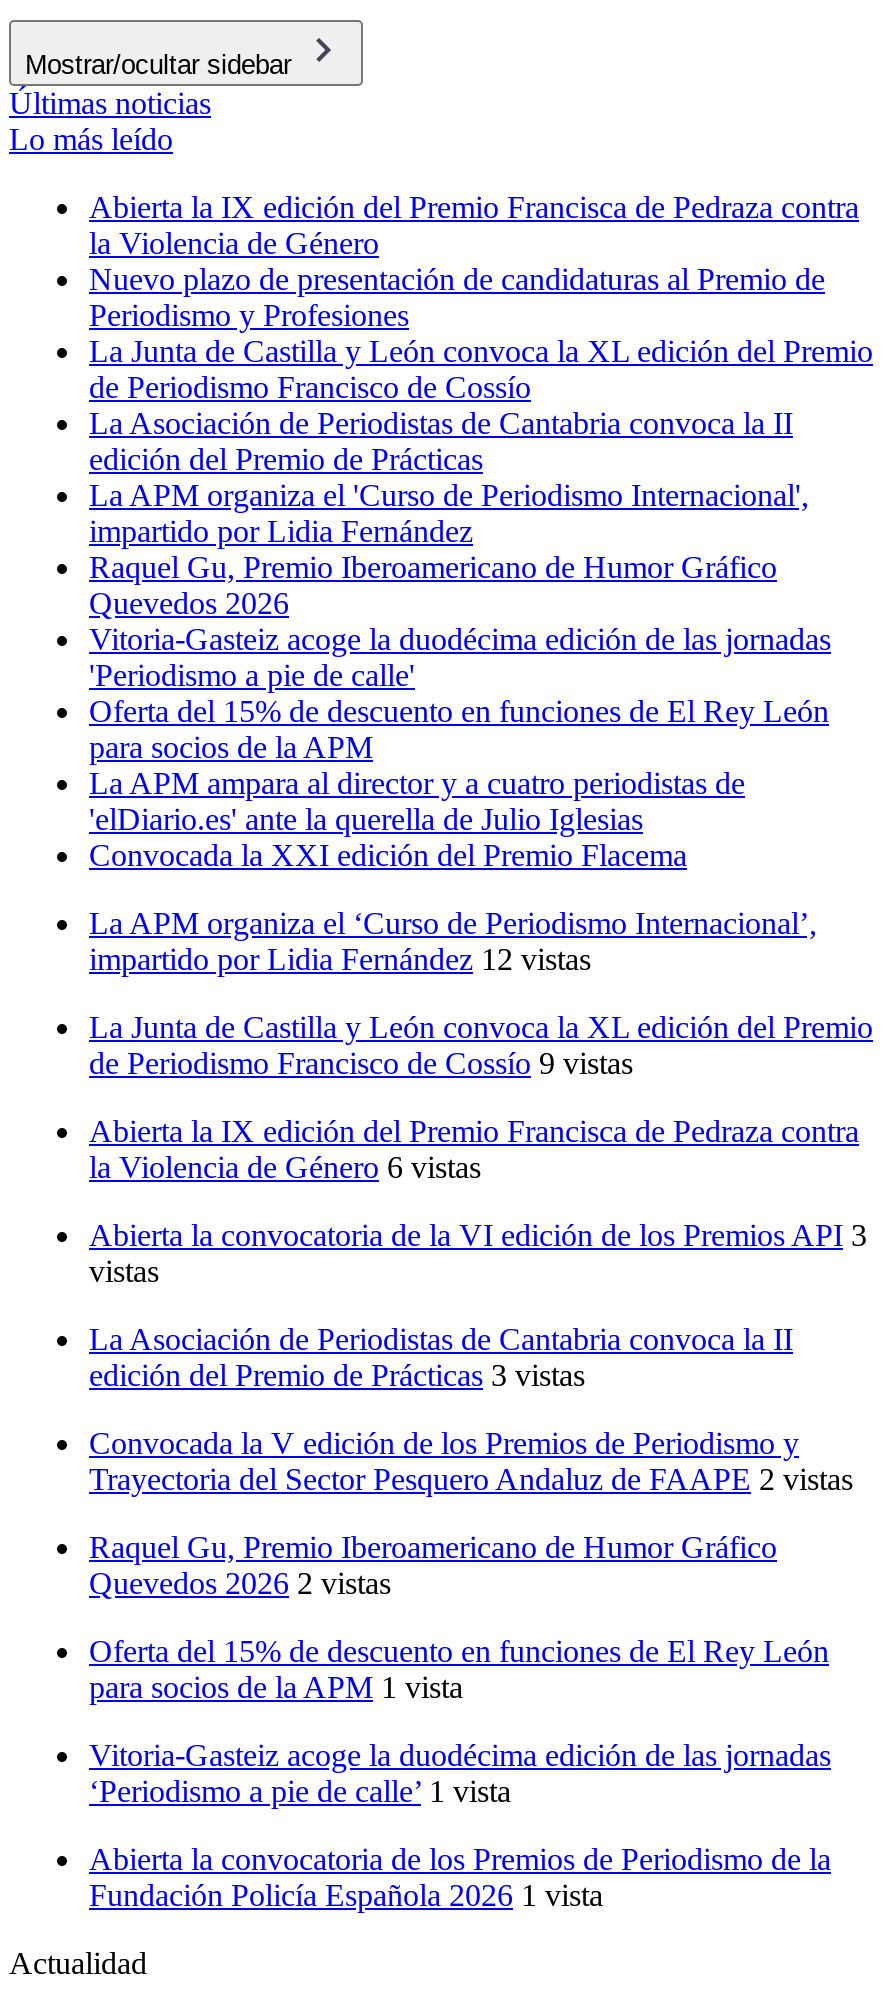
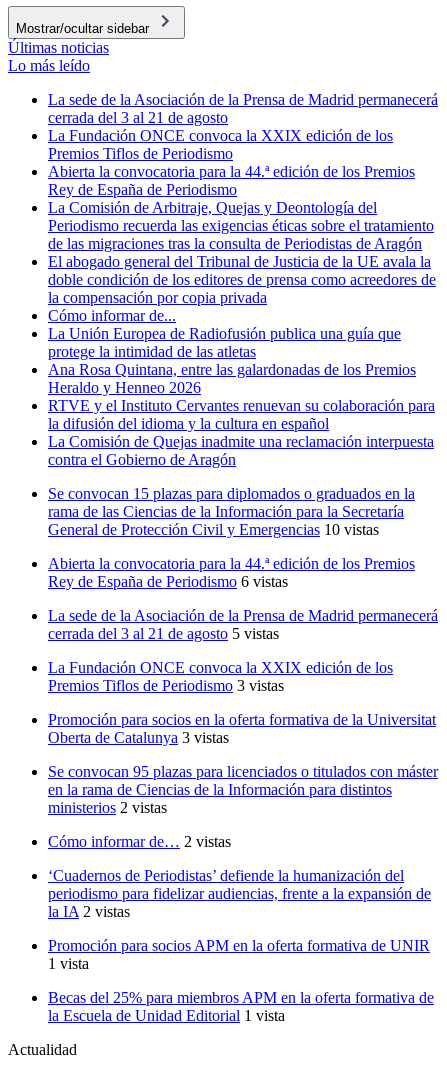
- Abierta la IX edición del Premio Francisca de Pedraza contra
- la Violencia de Género
- Nuevo plazo de presentación de candidaturas al Premio de
- Periodismo y Profesiones
- La Junta de Castilla y León convoca la XL edición del Premio
- de Periodismo Francisco de Cossío
- La Asociación de Periodistas de Cantabria convoca la II
- edición del Premio de Prácticas
- La APM organiza el 'Curso de Periodismo Internacional',
- impartido por Lidia Fernández
- Raquel Gu, Premio Iberoamericano de Humor Gráfico
- Quevedos 2026
- Vitoria-Gasteiz acoge la duodécima edición de las jornadas
- 'Periodismo a pie de calle'
- Oferta del 15% de descuento en funciones de El Rey León
- para socios de la APM
- La APM ampara al director y a cuatro periodistas de
- 'elDiario.es' ante la querella de Julio Iglesias
- Convocada la XXI edición del Premio Flacema
+ La sede de la Asociación de la Prensa de Madrid permanecerá
+ cerrada del 3 al 21 de agosto
+ La Fundación ONCE convoca la XXIX edición de los
+ Premios Tiflos de Periodismo
+ Abierta la convocatoria para la 44.ª edición de los Premios
+ Rey de España de Periodismo
+ La Comisión de Arbitraje, Quejas y Deontología del
+ Periodismo recuerda las exigencias éticas sobre el tratamiento
+ de las migraciones tras la consulta de Periodistas de Aragón
+ El abogado general del Tribunal de Justicia de la UE avala la
+ doble condición de los editores de prensa como acreedores de
+ la compensación por copia privada
+ Cómo informar de...
+ La Unión Europea de Radiofusión publica una guía que
+ protege la intimidad de las atletas
+ Ana Rosa Quintana, entre las galardonadas de los Premios
+ Heraldo y Henneo 2026
+ RTVE y el Instituto Cervantes renuevan su colaboración para
+ la difusión del idioma y la cultura en español
+ La Comisión de Quejas inadmite una reclamación interpuesta
+ contra el Gobierno de Aragón

- La APM organiza el ‘Curso de Periodismo Internacional’,
- impartido por Lidia Fernández 12 vistas
+ Se convocan 15 plazas para diplomados o graduados en la
+ rama de las Ciencias de la Información para la Secretaría
+ General de Protección Civil y Emergencias 10 vistas

- La Junta de Castilla y León convoca la XL edición del Premio
- de Periodismo Francisco de Cossío 9 vistas
+ Abierta la convocatoria para la 44.ª edición de los Premios
+ Rey de España de Periodismo 6 vistas

- Abierta la IX edición del Premio Francisca de Pedraza contra
- la Violencia de Género 6 vistas
+ La sede de la Asociación de la Prensa de Madrid permanecerá
+ cerrada del 3 al 21 de agosto 5 vistas

- Abierta la convocatoria de la VI edición de los Premios API 3
- vistas
+ La Fundación ONCE convoca la XXIX edición de los
+ Premios Tiflos de Periodismo 3 vistas

- La Asociación de Periodistas de Cantabria convoca la II
- edición del Premio de Prácticas 3 vistas
+ Promoción para socios en la oferta formativa de la Universitat
+ Oberta de Catalunya 3 vistas

- Convocada la V edición de los Premios de Periodismo y
- Trayectoria del Sector Pesquero Andaluz de FAAPE 2 vistas
+ Se convocan 95 plazas para licenciados o titulados con máster
+ en la rama de Ciencias de la Información para distintos
+ ministerios 2 vistas

- Raquel Gu, Premio Iberoamericano de Humor Gráfico
- Quevedos 2026 2 vistas
+ Cómo informar de… 2 vistas

- Oferta del 15% de descuento en funciones de El Rey León
- para socios de la APM 1 vista
+ ‘Cuadernos de Periodistas’ defiende la humanización del
+ periodismo para fidelizar audiencias, frente a la expansión de
+ la IA 2 vistas

- Vitoria-Gasteiz acoge la duodécima edición de las jornadas
- ‘Periodismo a pie de calle’ 1 vista
+ Promoción para socios APM en la oferta formativa de UNIR
+ 1 vista

- Abierta la convocatoria de los Premios de Periodismo de la
- Fundación Policía Española 2026 1 vista
+ Becas del 25% para miembros APM en la oferta formativa de
+ la Escuela de Unidad Editorial 1 vista
